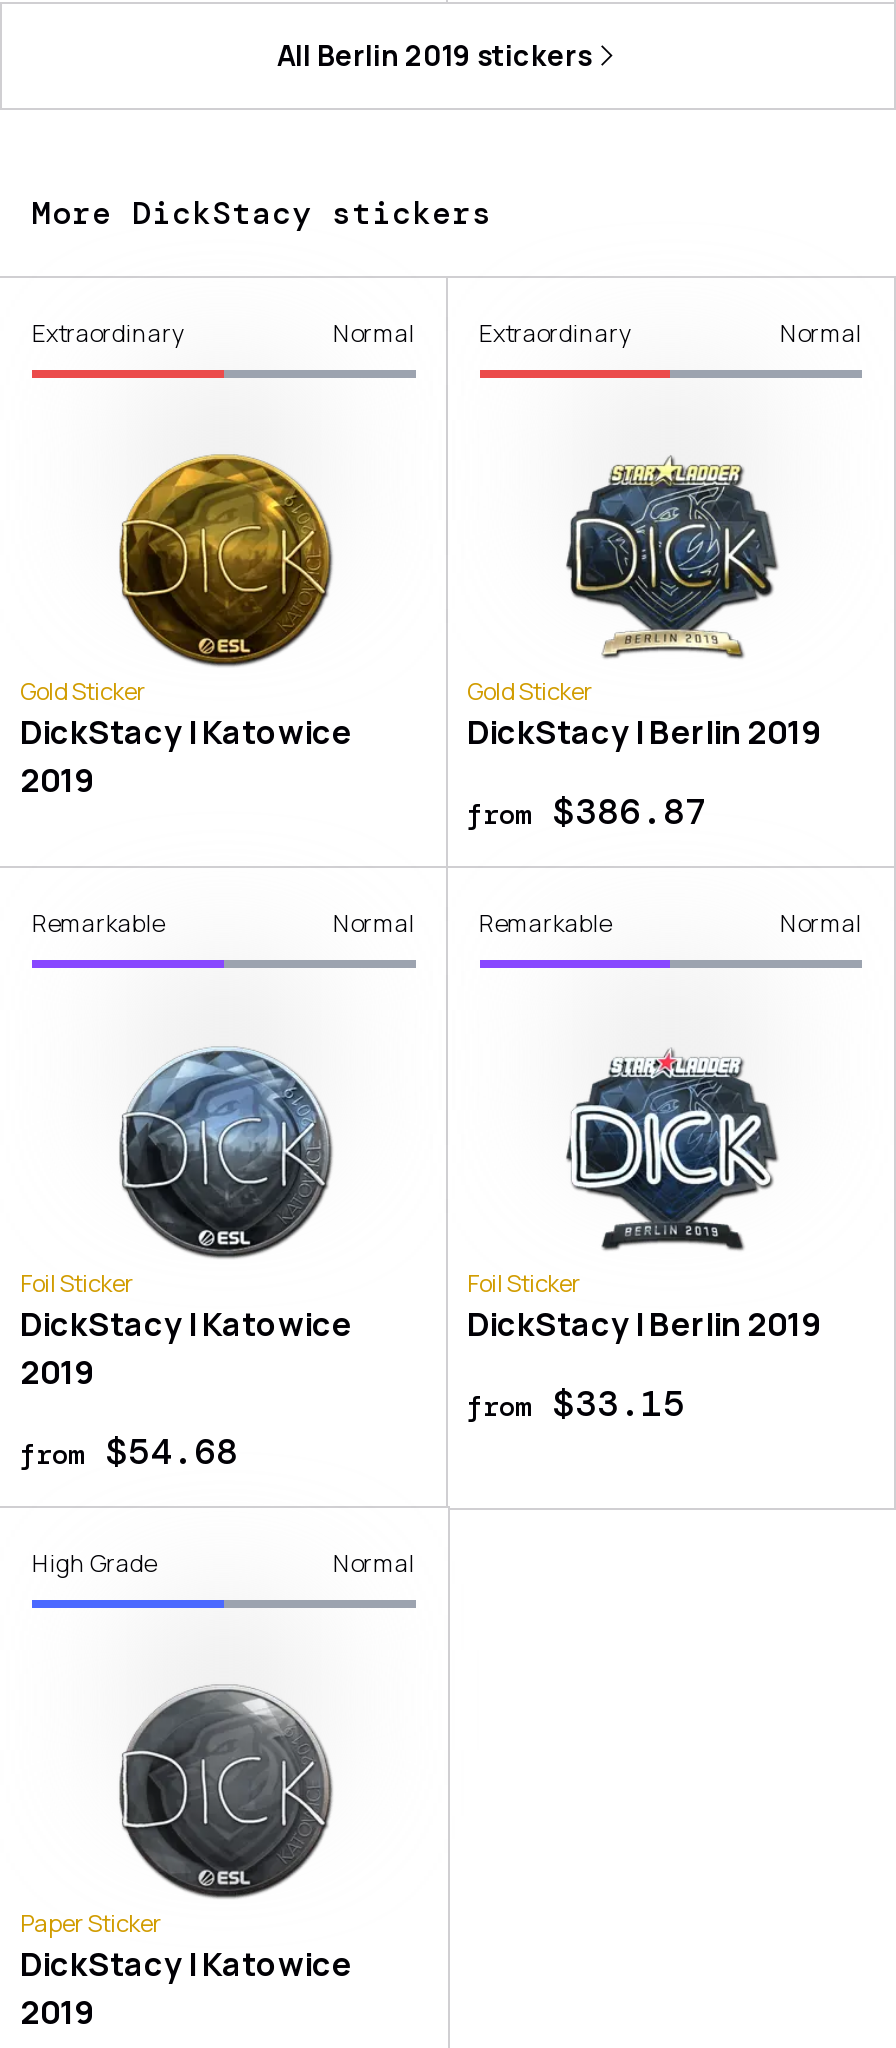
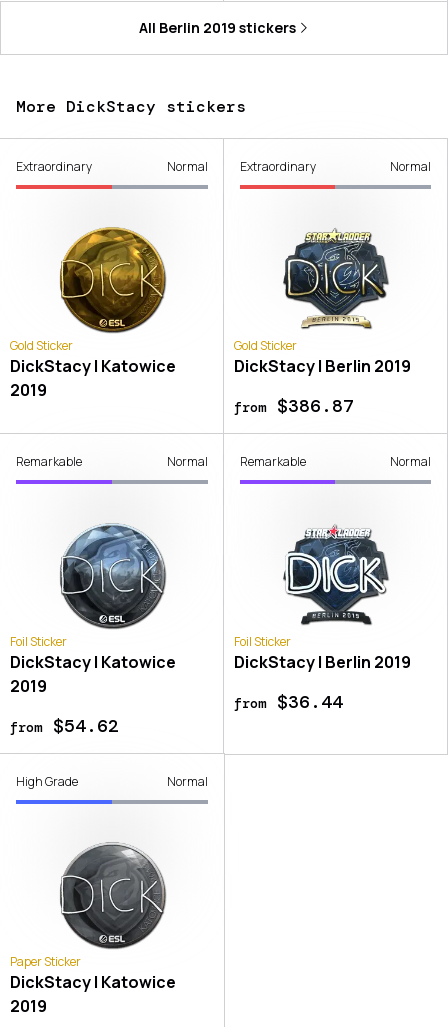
- from $33.15
+ from $36.44

- from $54.68
+ from $54.62
